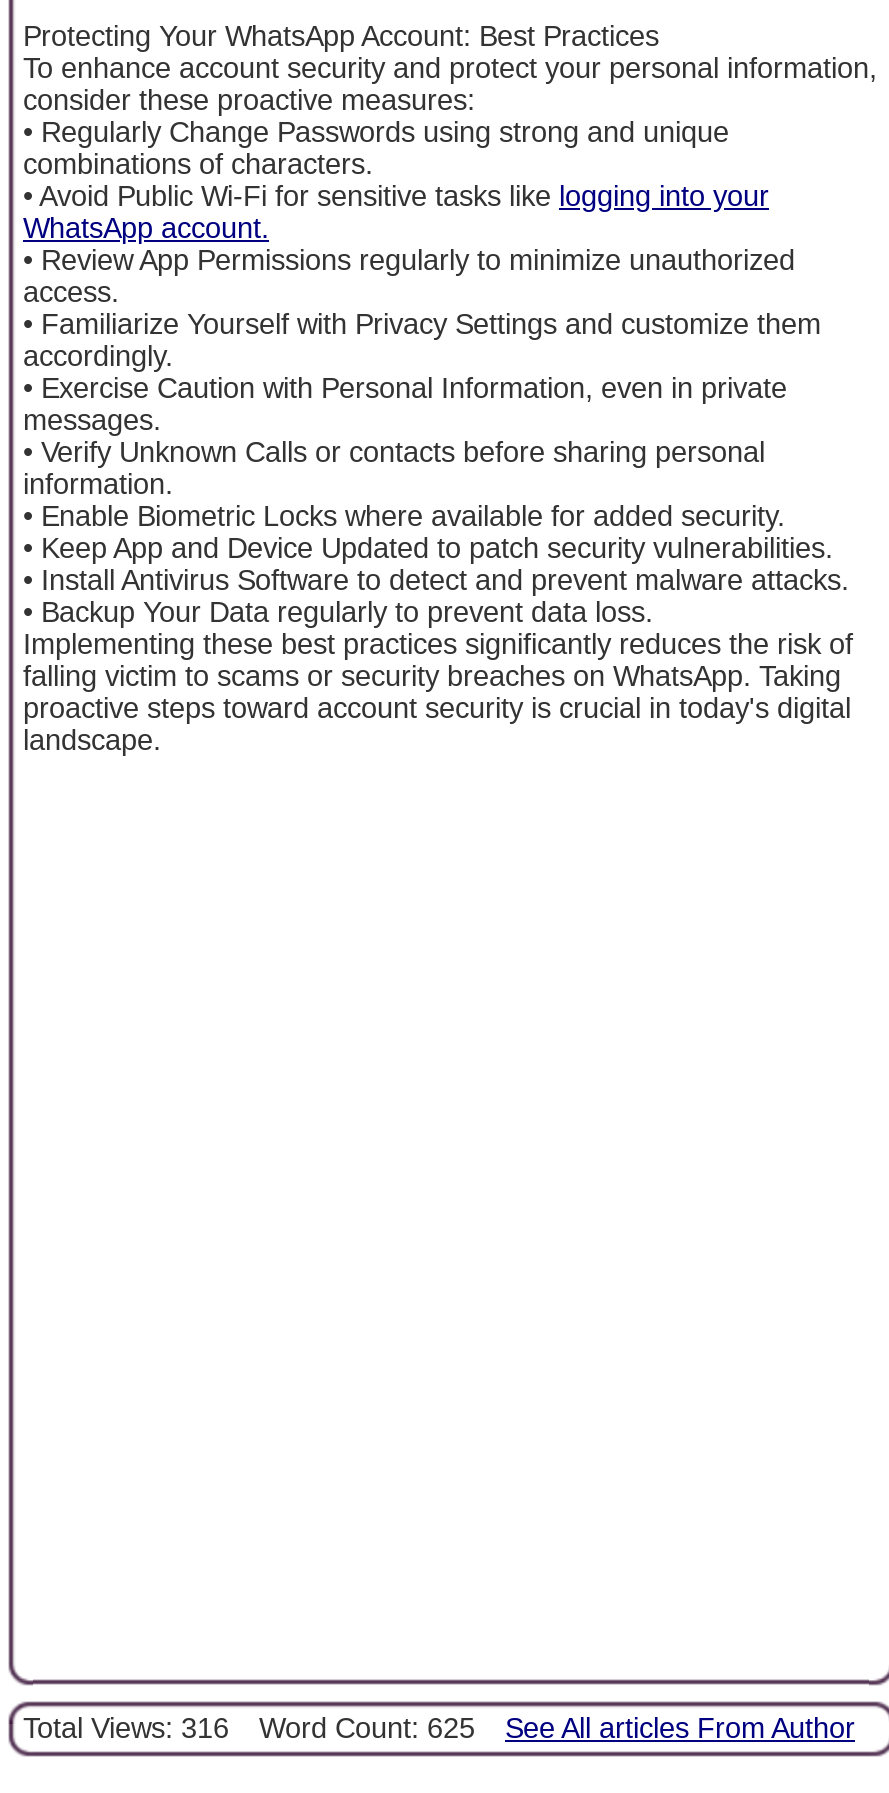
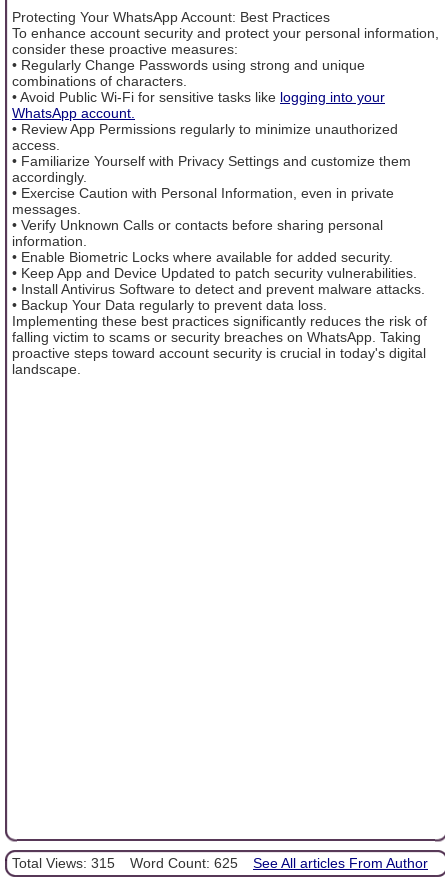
- Total Views: 316 Word Count: 625 See All articles From Author
+ Total Views: 315 Word Count: 625 See All articles From Author
